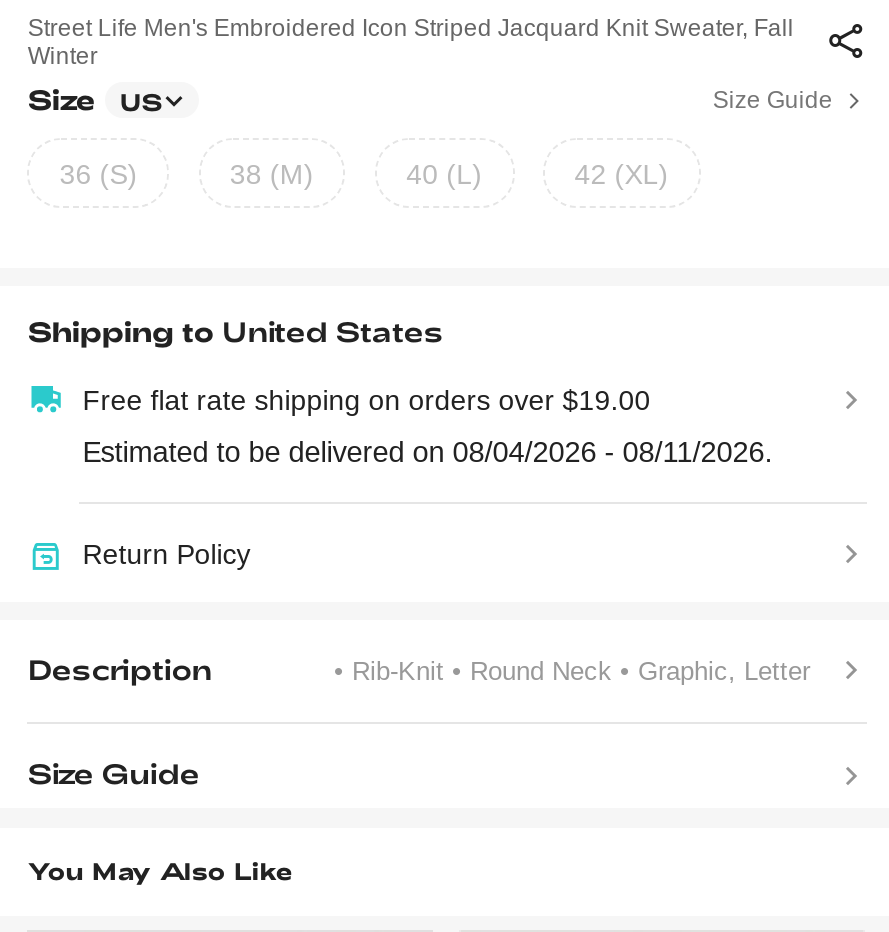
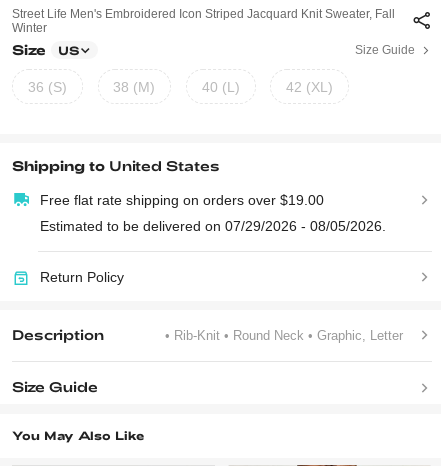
- Estimated to be delivered on 08/04/2026 - 08/11/2026.
+ Estimated to be delivered on 07/29/2026 - 08/05/2026.
